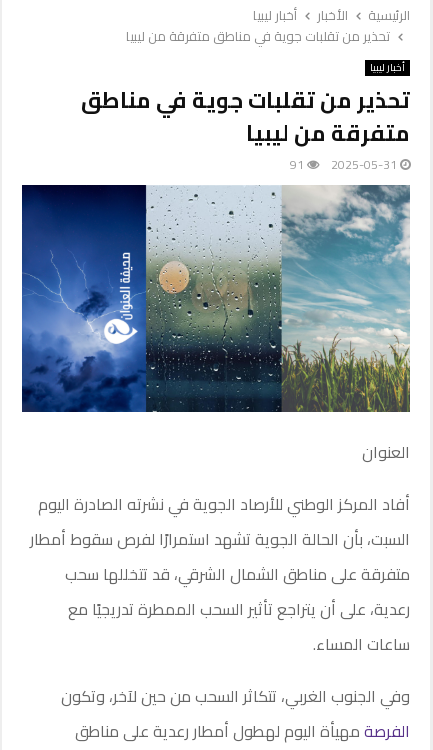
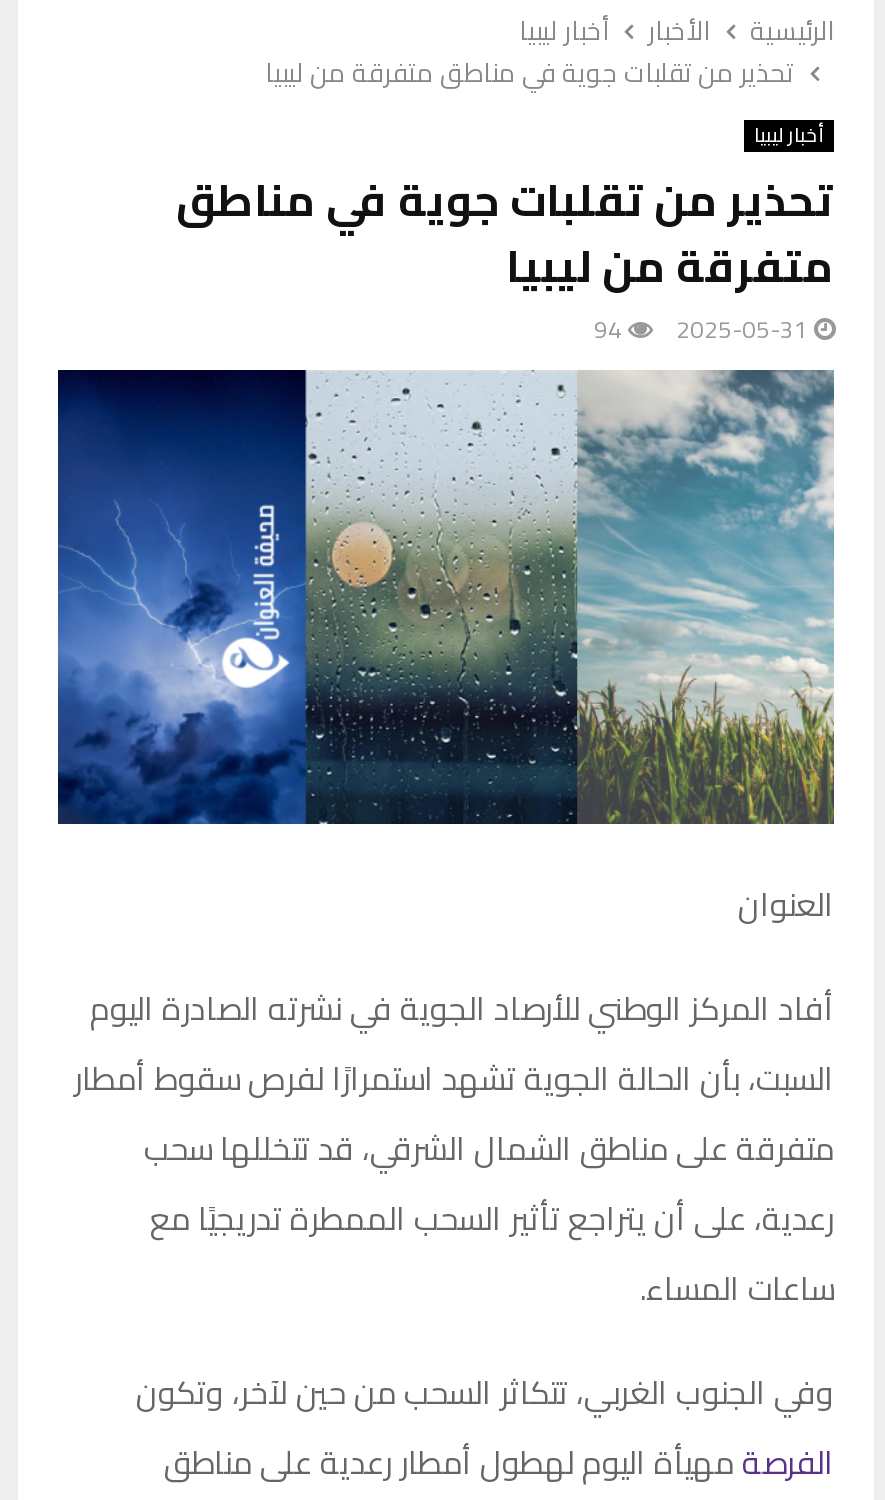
- 91 2025-05-31
+ 94 2025-05-31
